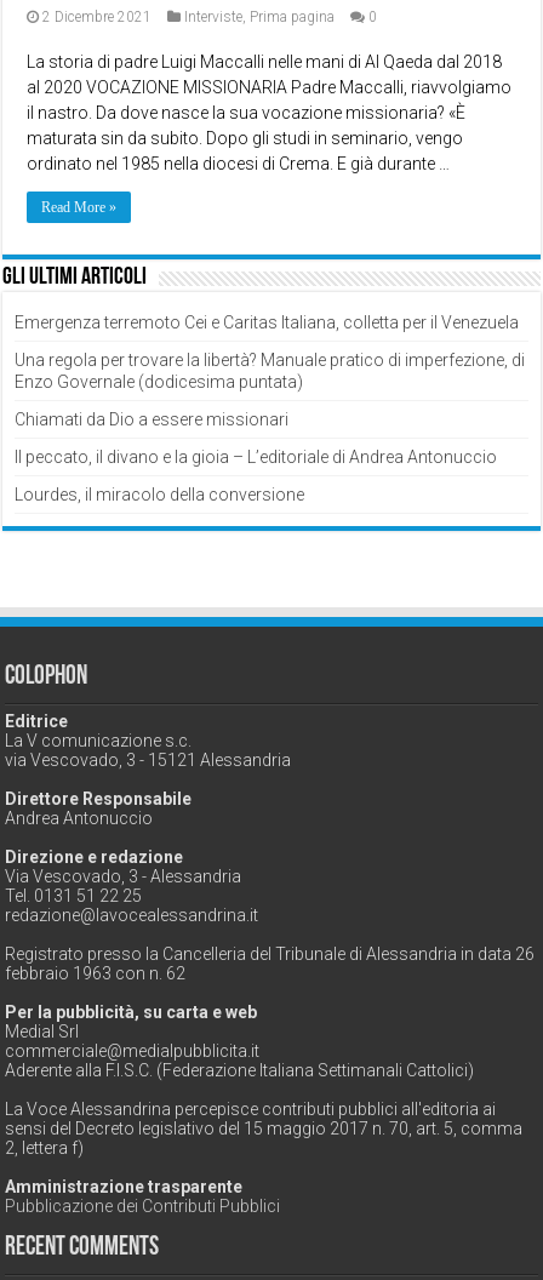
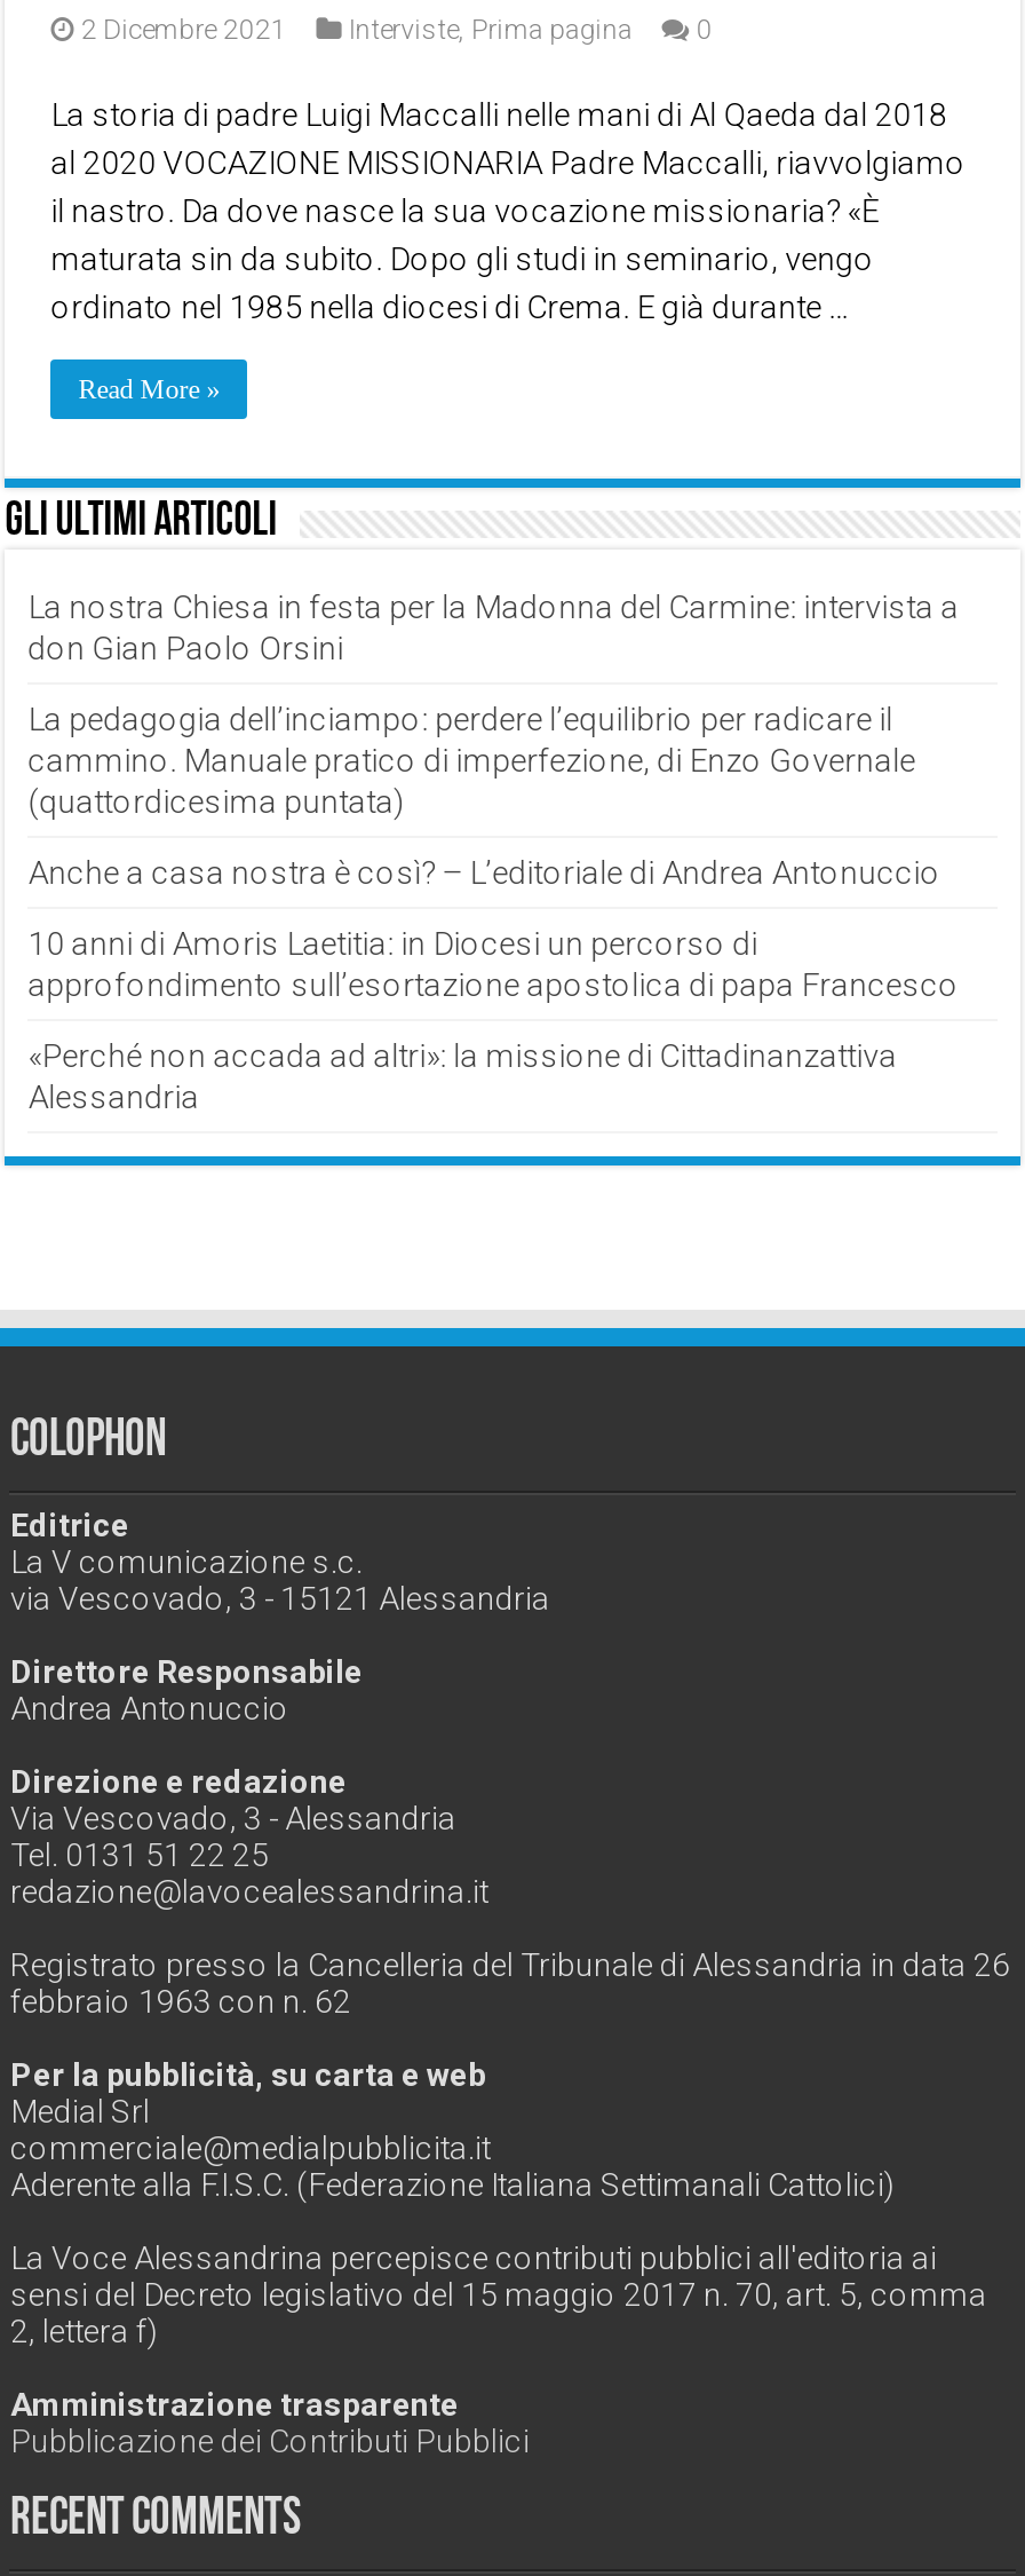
- Emergenza terremoto Cei e Caritas Italiana, colletta per il Venezuela
+ La nostra Chiesa in festa per la Madonna del Carmine: intervista a
+ don Gian Paolo Orsini

- Una regola per trovare la libertà? Manuale pratico di imperfezione, di
- Enzo Governale (dodicesima puntata)
+ La pedagogia dell’inciampo: perdere l’equilibrio per radicare il
+ cammino. Manuale pratico di imperfezione, di Enzo Governale
+ (quattordicesima puntata)

- Chiamati da Dio a essere missionari
+ Anche a casa nostra è così? – L’editoriale di Andrea Antonuccio

- Il peccato, il divano e la gioia – L’editoriale di Andrea Antonuccio
+ 10 anni di Amoris Laetitia: in Diocesi un percorso di
+ approfondimento sull’esortazione apostolica di papa Francesco

- Lourdes, il miracolo della conversione
+ «Perché non accada ad altri»: la missione di Cittadinanzattiva
+ Alessandria
